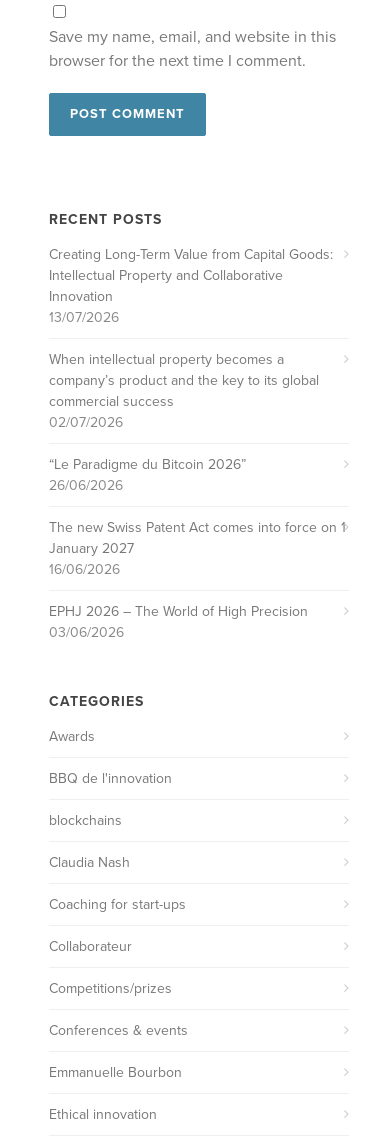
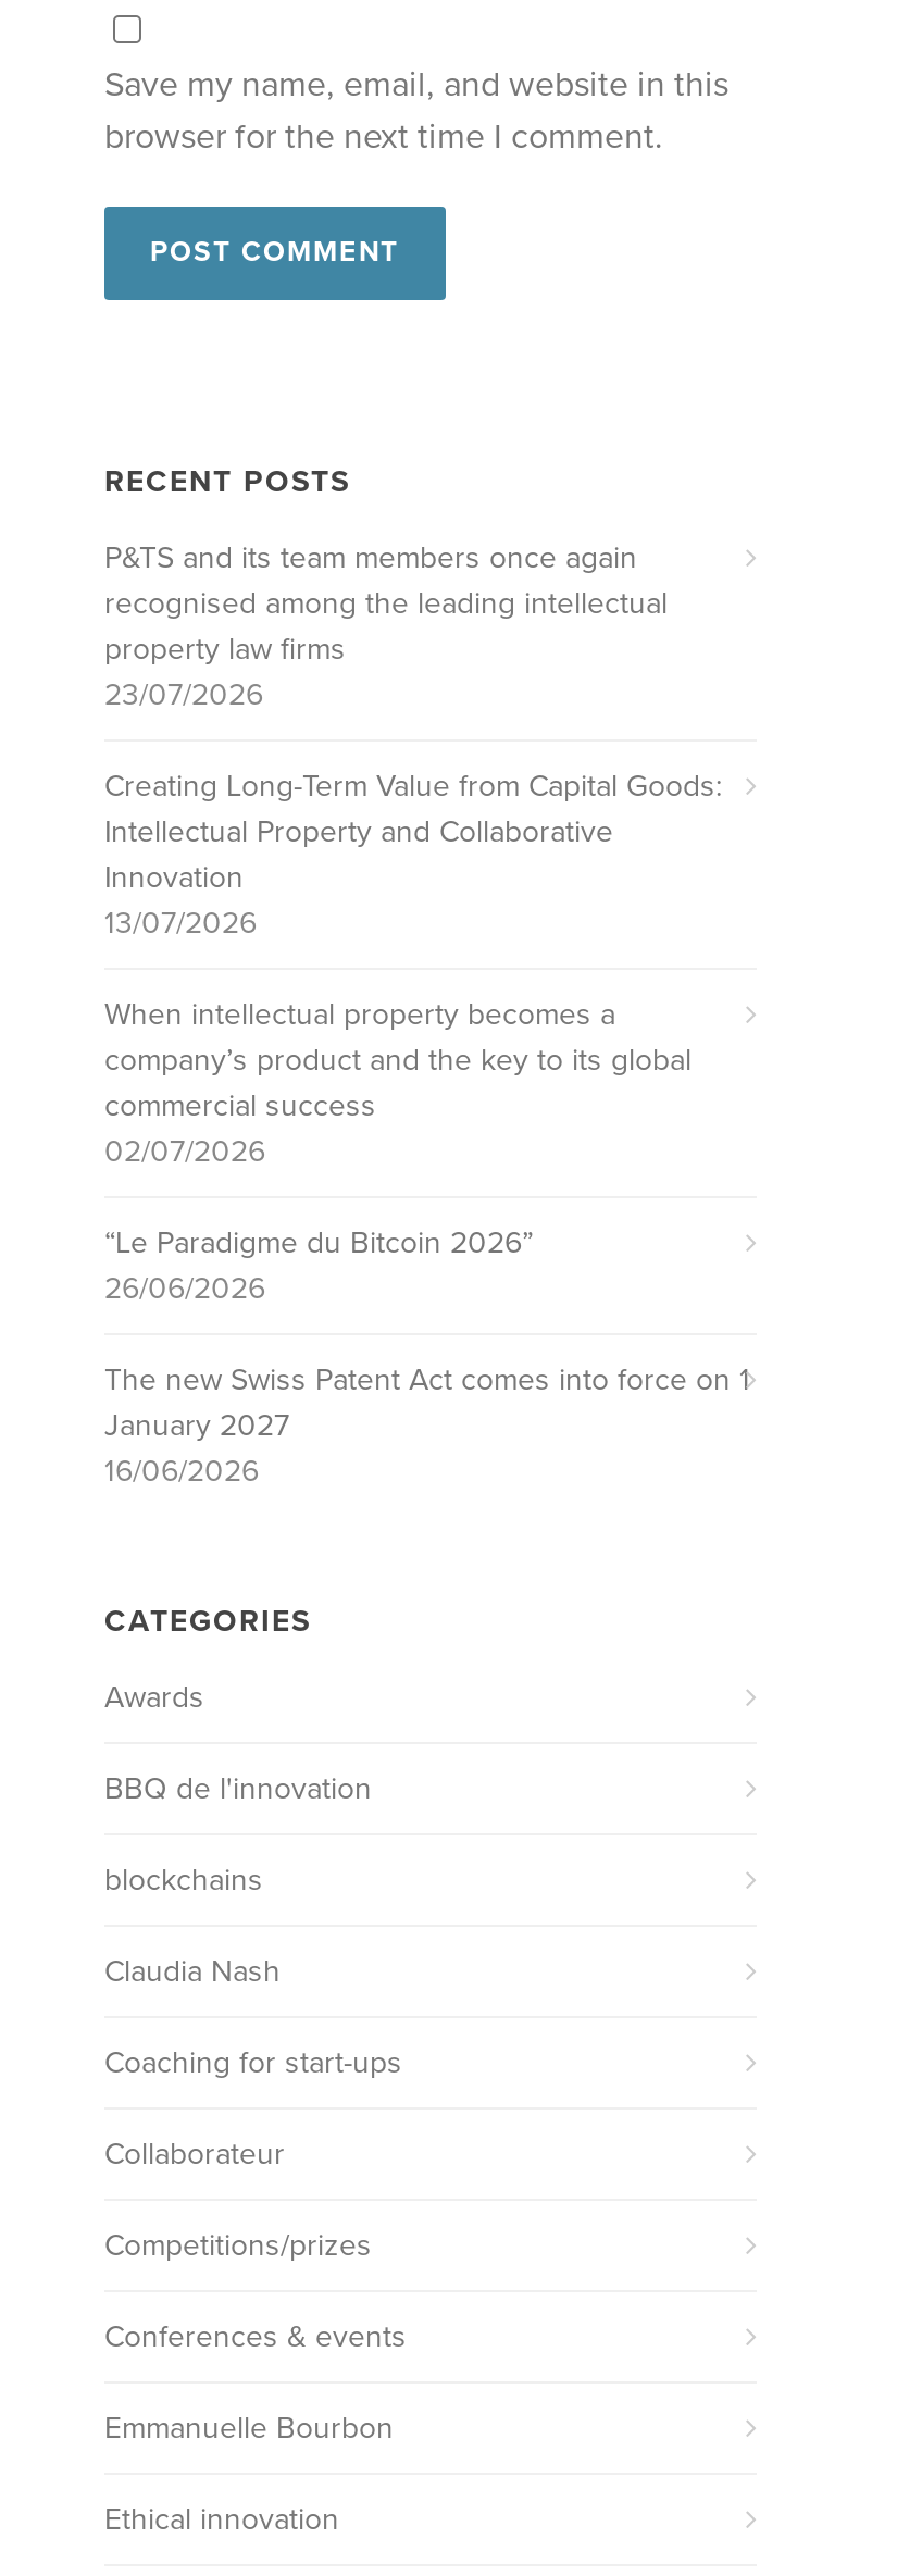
+ P&TS and its team members once again
+ recognised among the leading intellectual
+ property law firms
+ 23/07/2026

moved down: Creating Long-Term Value from Capital Goods: | Intellectual Property and Collaborative | Innovation | ... | January 2027 | 16/06/2026

- EPHJ 2026 – The World of High Precision
- 03/06/2026
